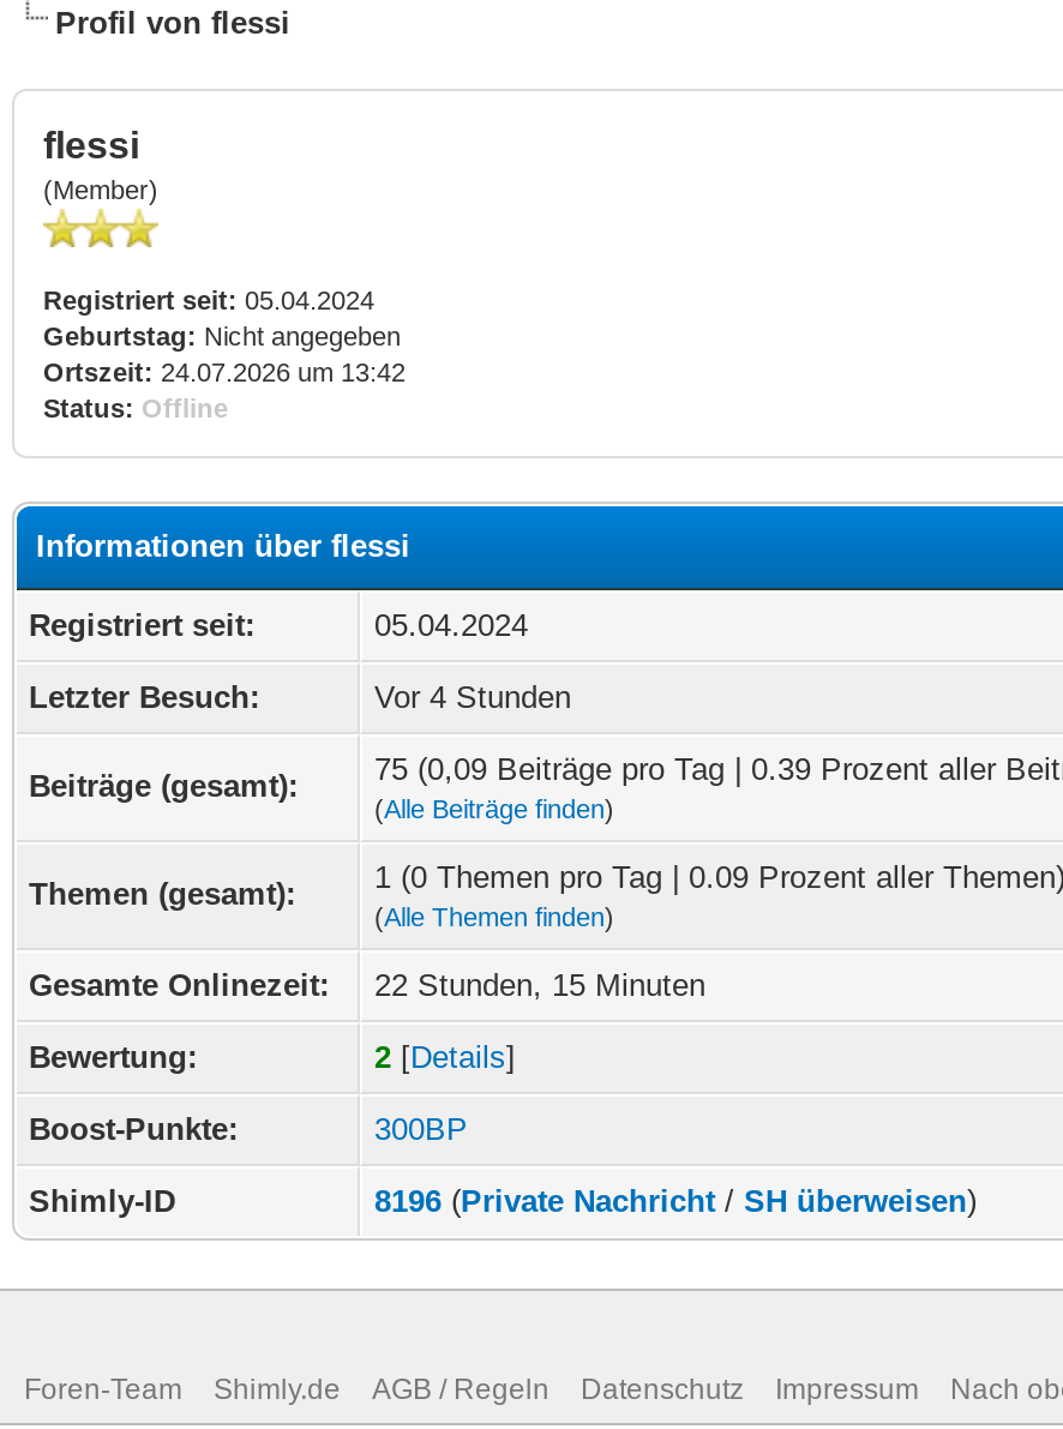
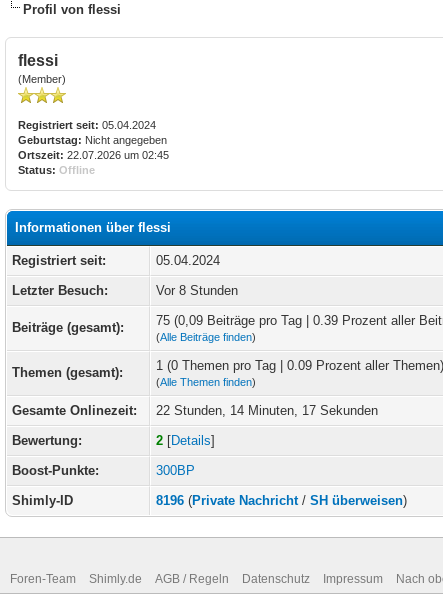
- Ortszeit: 24.07.2026 um 13:42
+ Ortszeit: 22.07.2026 um 02:45

- Vor 4 Stunden
+ Vor 8 Stunden

- 22 Stunden, 15 Minuten
+ 22 Stunden, 14 Minuten, 17 Sekunden
